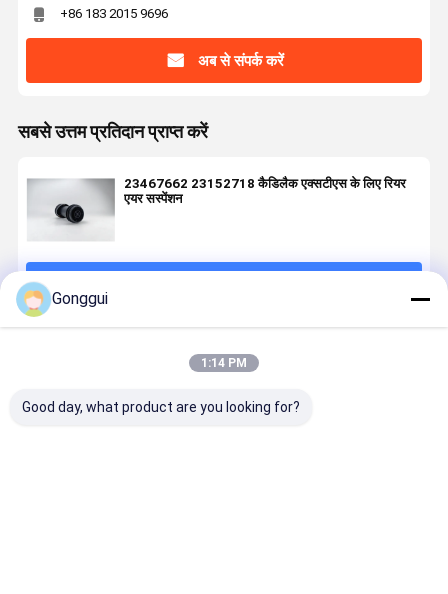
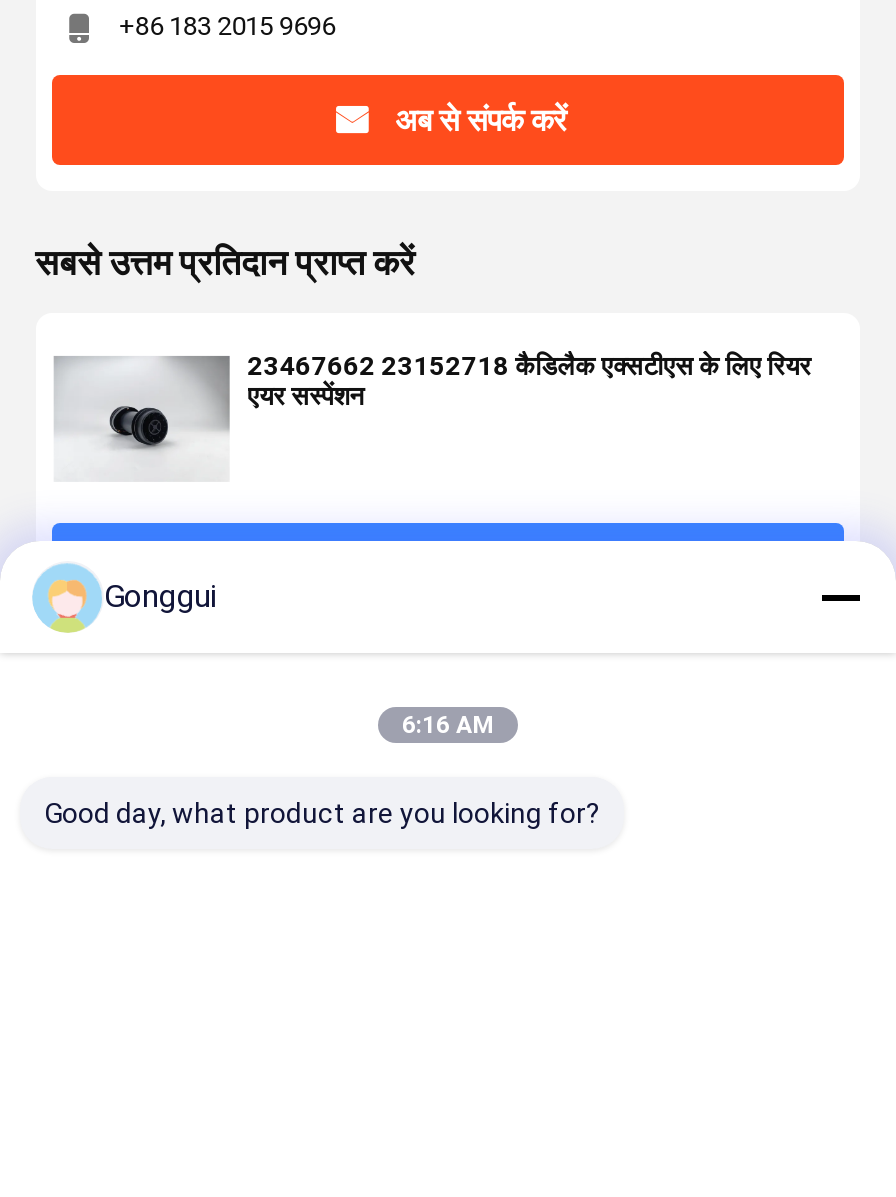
- 1:14 PM
+ 6:16 AM
